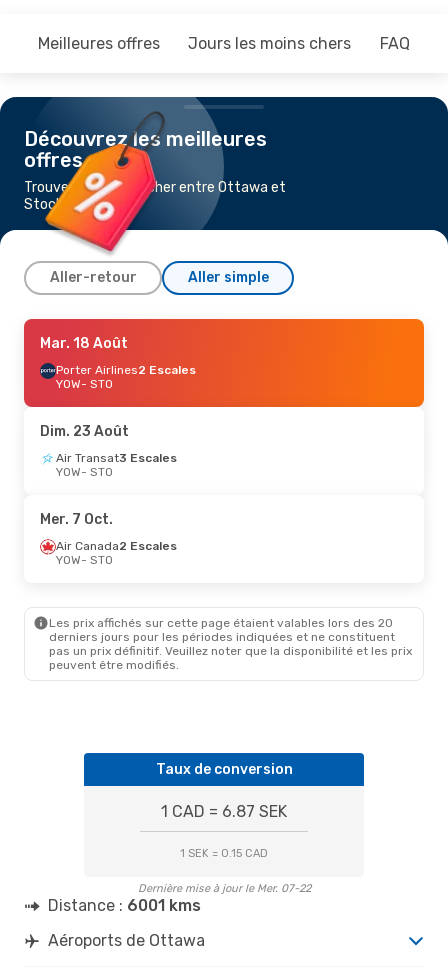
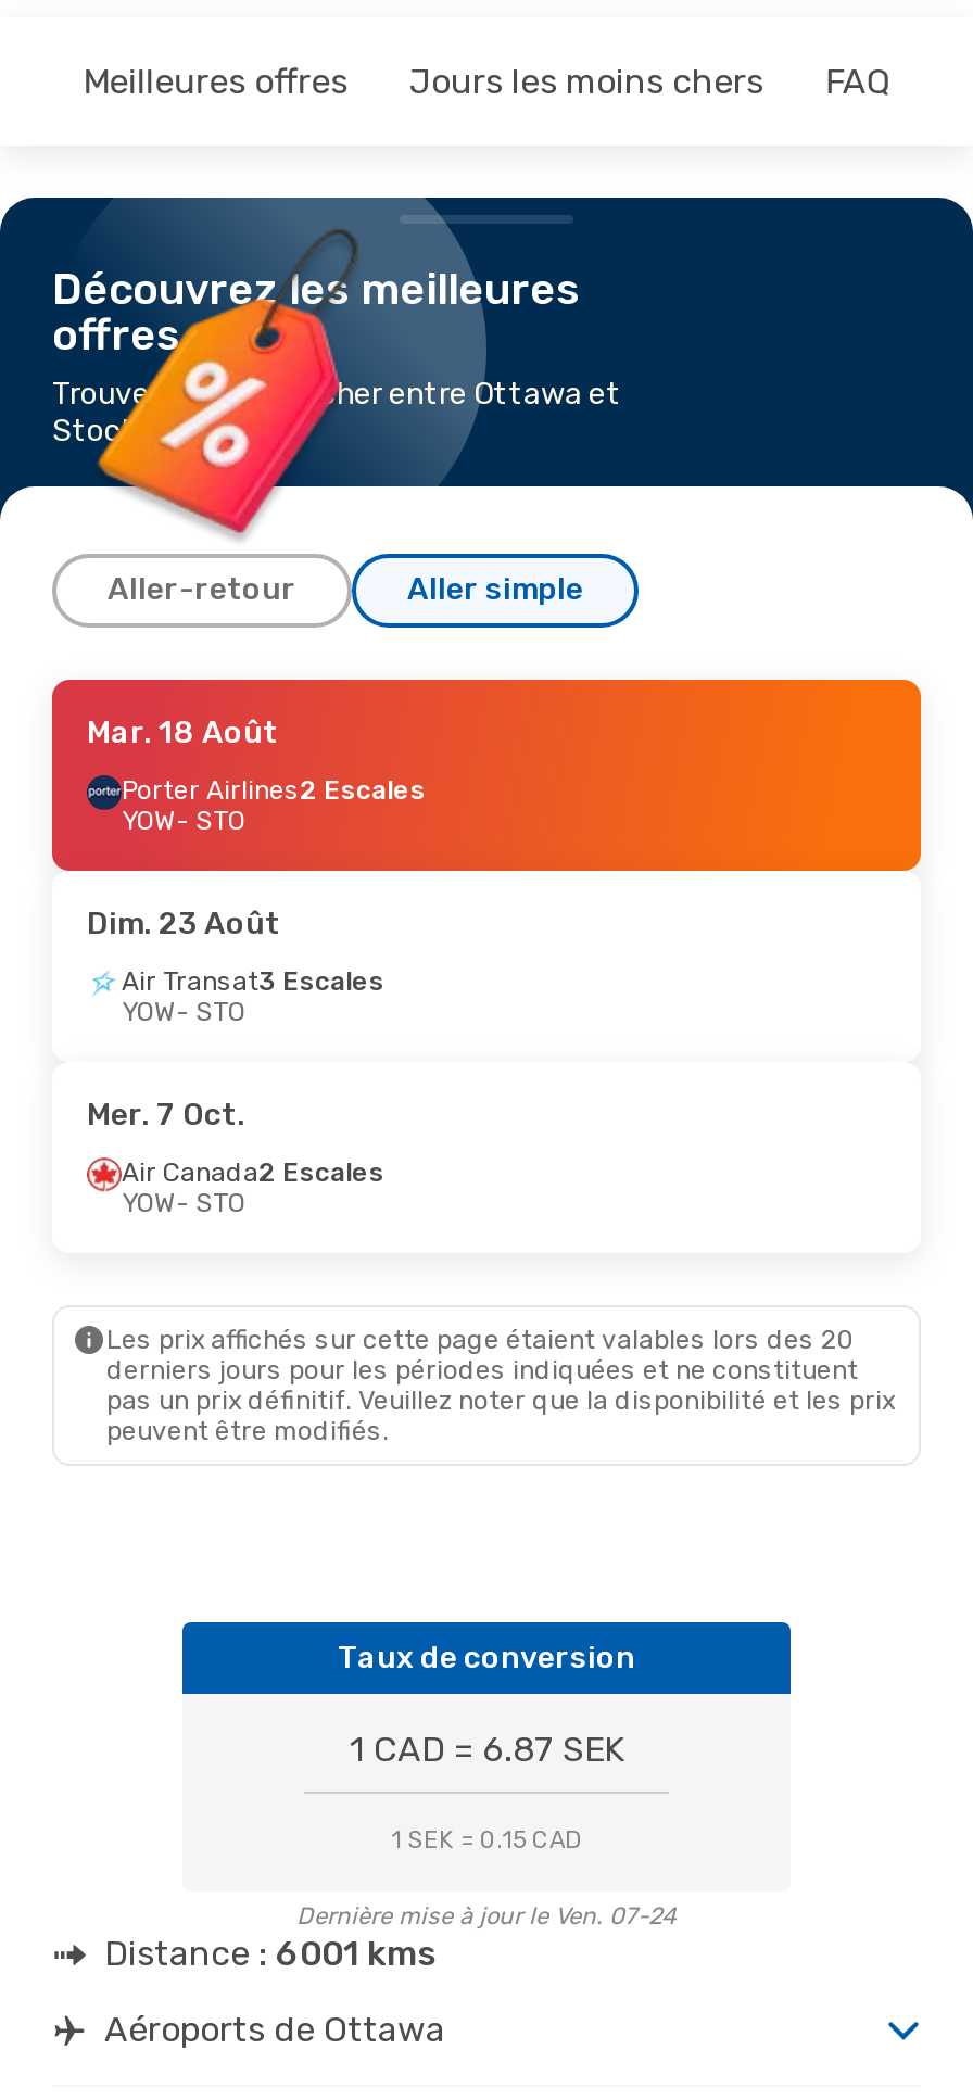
- Dernière mise à jour le Mer. 07-22
+ Dernière mise à jour le Ven. 07-24
